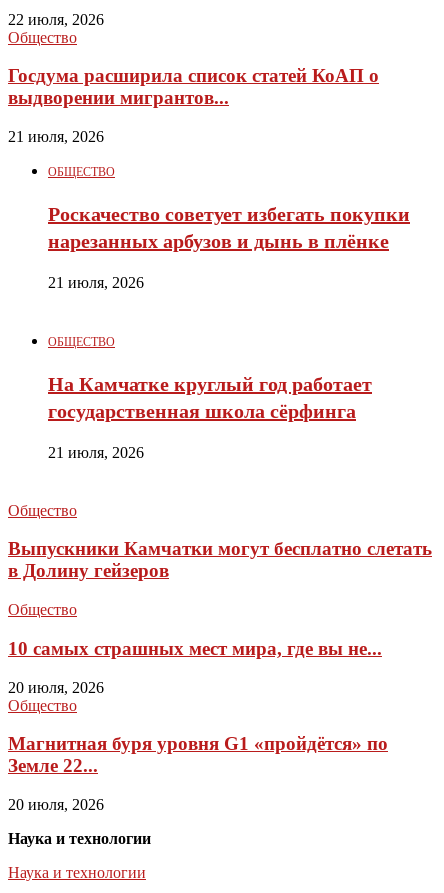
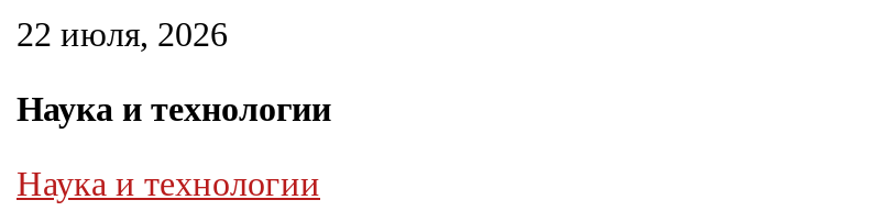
- Общество
- Госдума расширила список статей КоАП о
- выдворении мигрантов...
- 21 июля, 2026
- ОБЩЕСТВО
- Роскачество советует избегать покупки
- нарезанных арбузов и дынь в плёнке
- 21 июля, 2026

- ОБЩЕСТВО
- На Камчатке круглый год работает
- государственная школа сёрфинга
- 21 июля, 2026
- Общество
- Выпускники Камчатки могут бесплатно слетать
- в Долину гейзеров
- Общество
- 10 самых страшных мест мира, где вы не...
- 20 июля, 2026
- Общество
- Магнитная буря уровня G1 «пройдётся» по
- Земле 22...
- 20 июля, 2026
